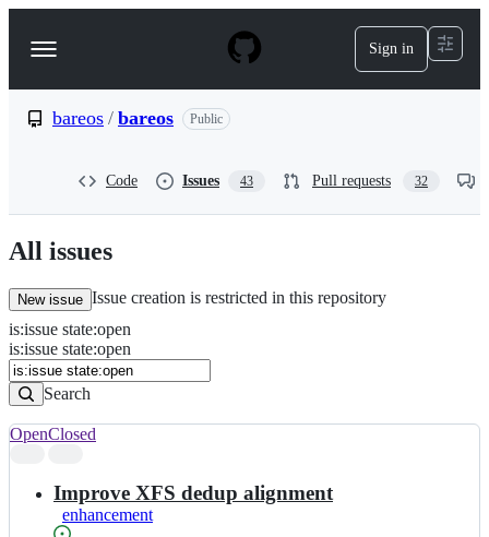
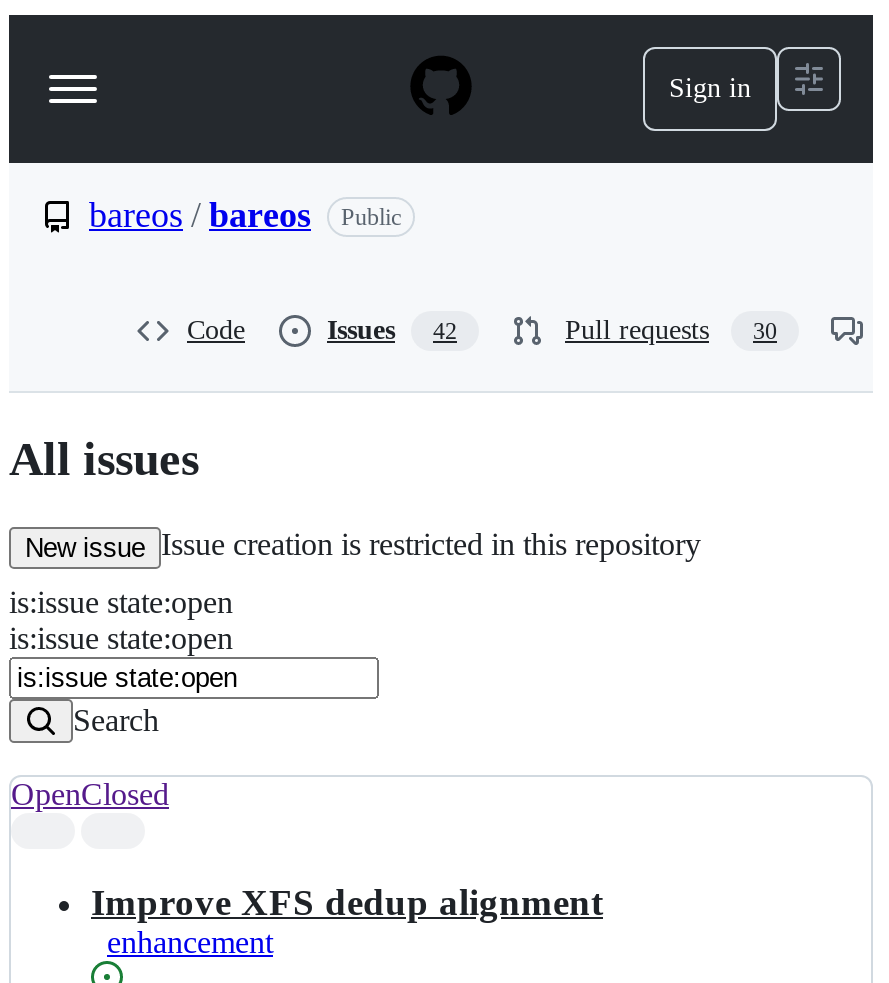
- Issues 43
+ Issues 42

- Pull requests 32
+ Pull requests 30
